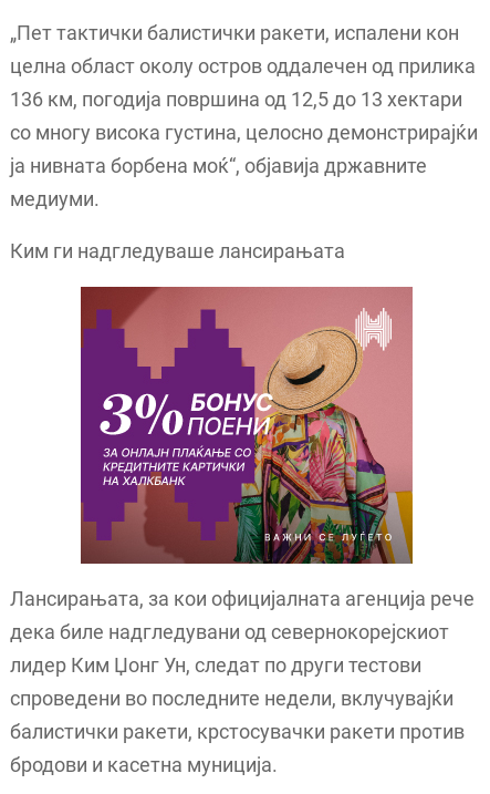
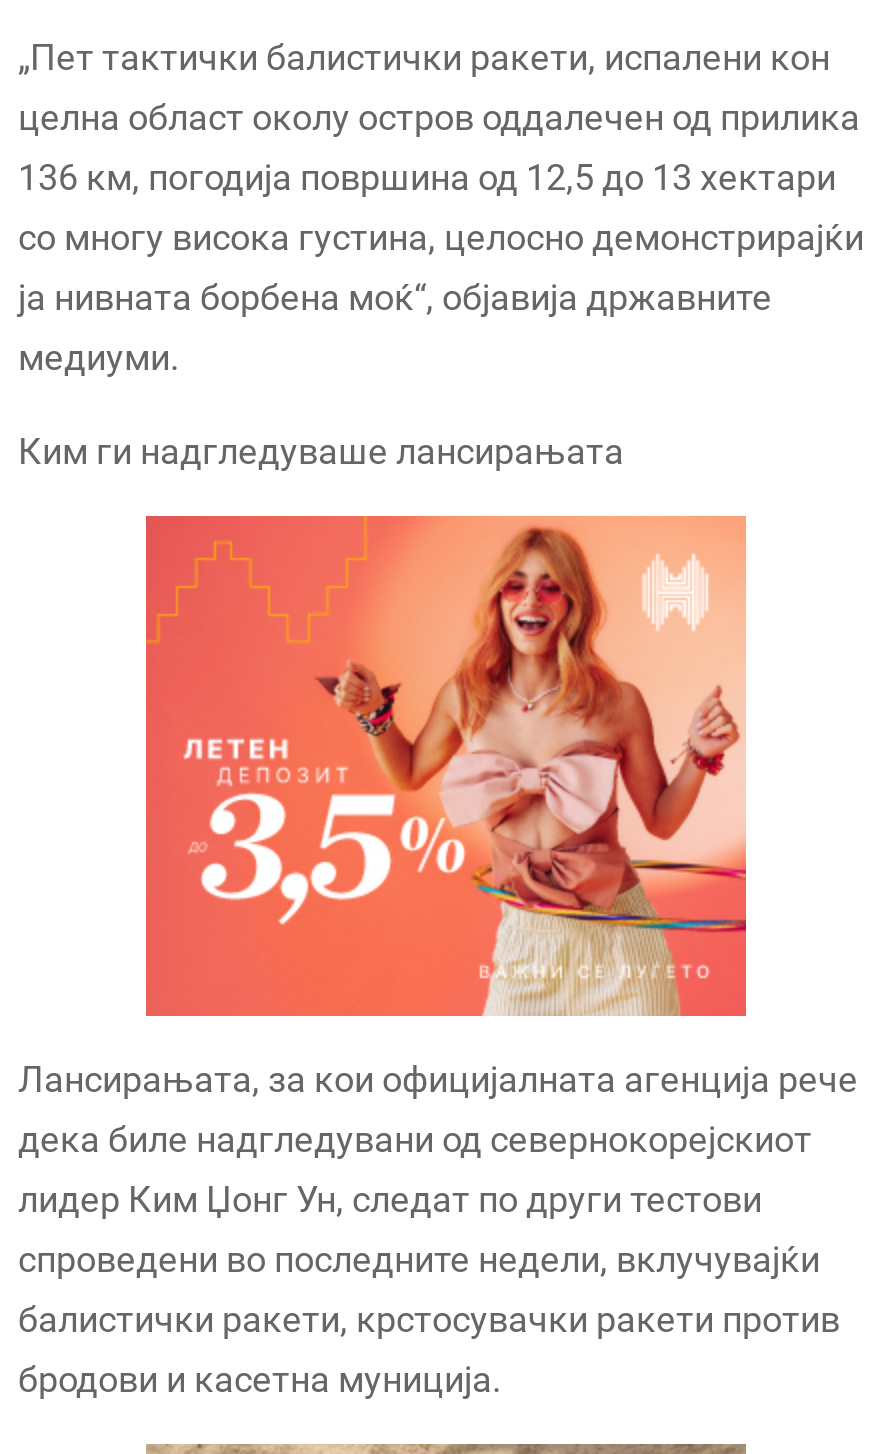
- [image]
+ [image]
